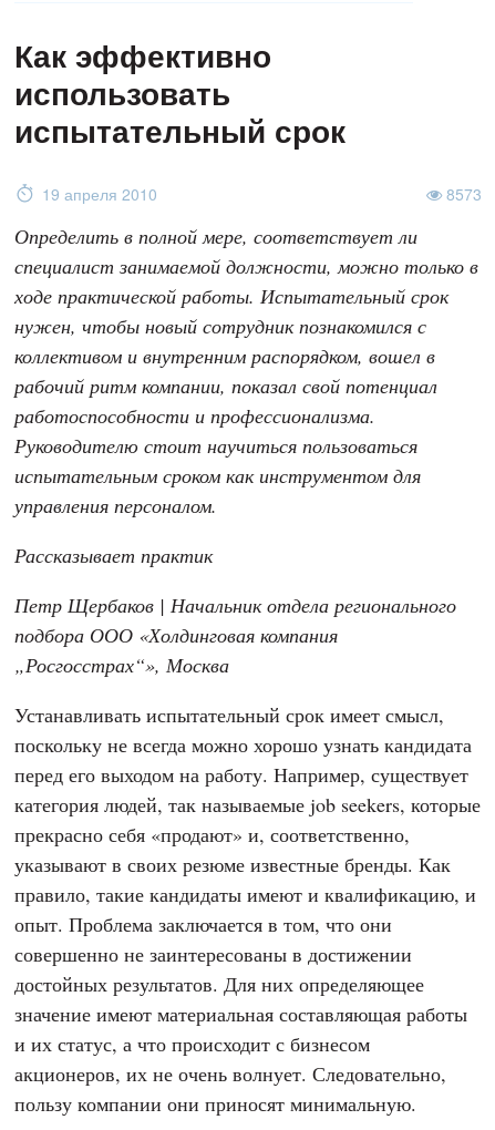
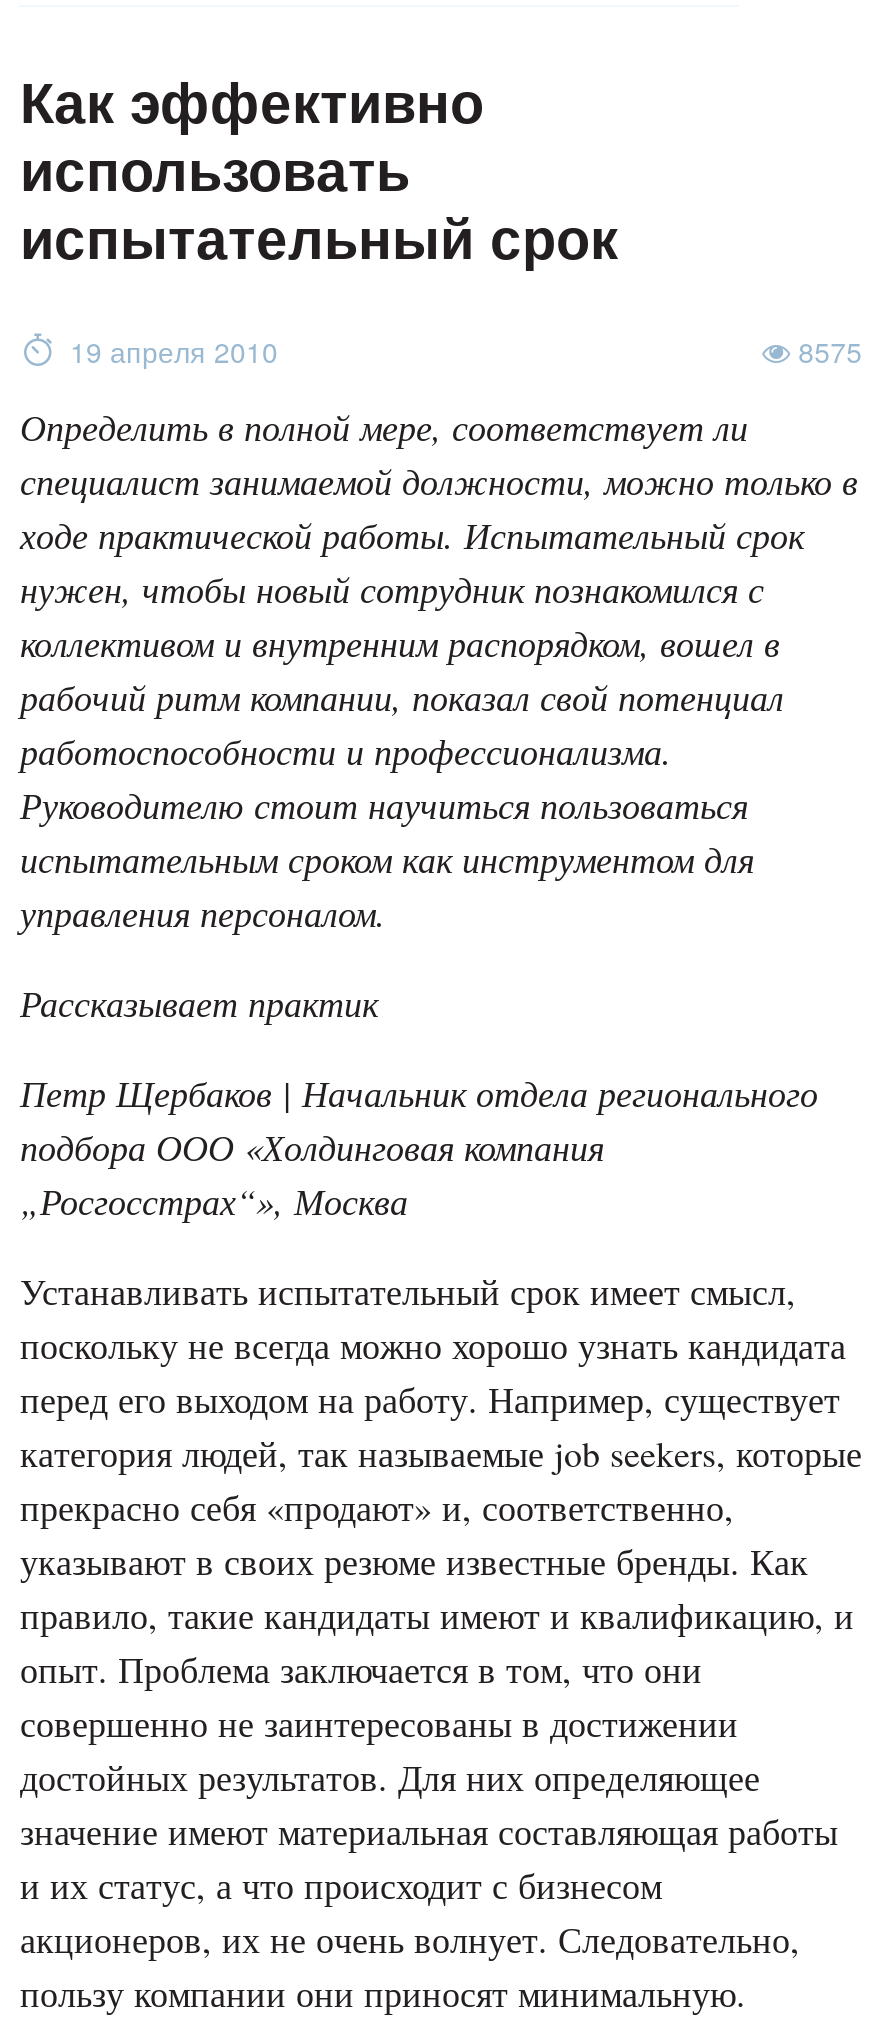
- 8573
+ 8575
